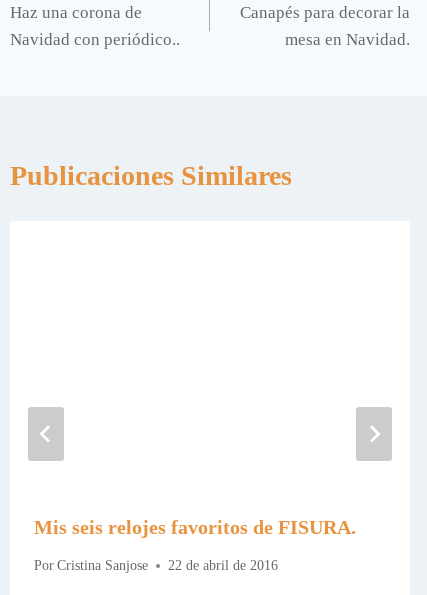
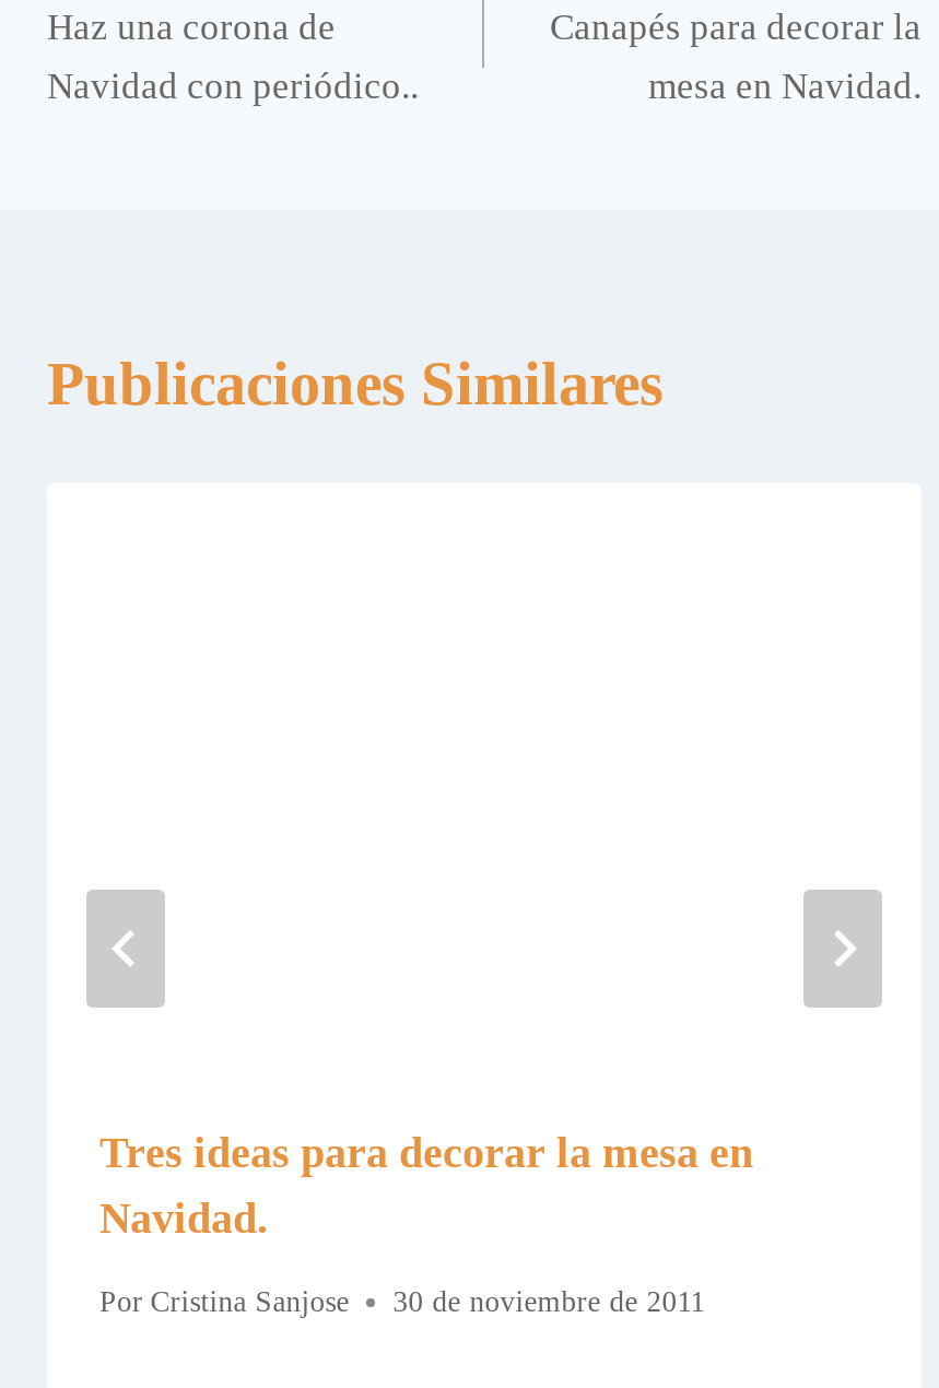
- Mis seis relojes favoritos de FISURA.
+ Tres ideas para decorar la mesa en
+ Navidad.

- 22 de abril de 2016
+ 30 de noviembre de 2011
